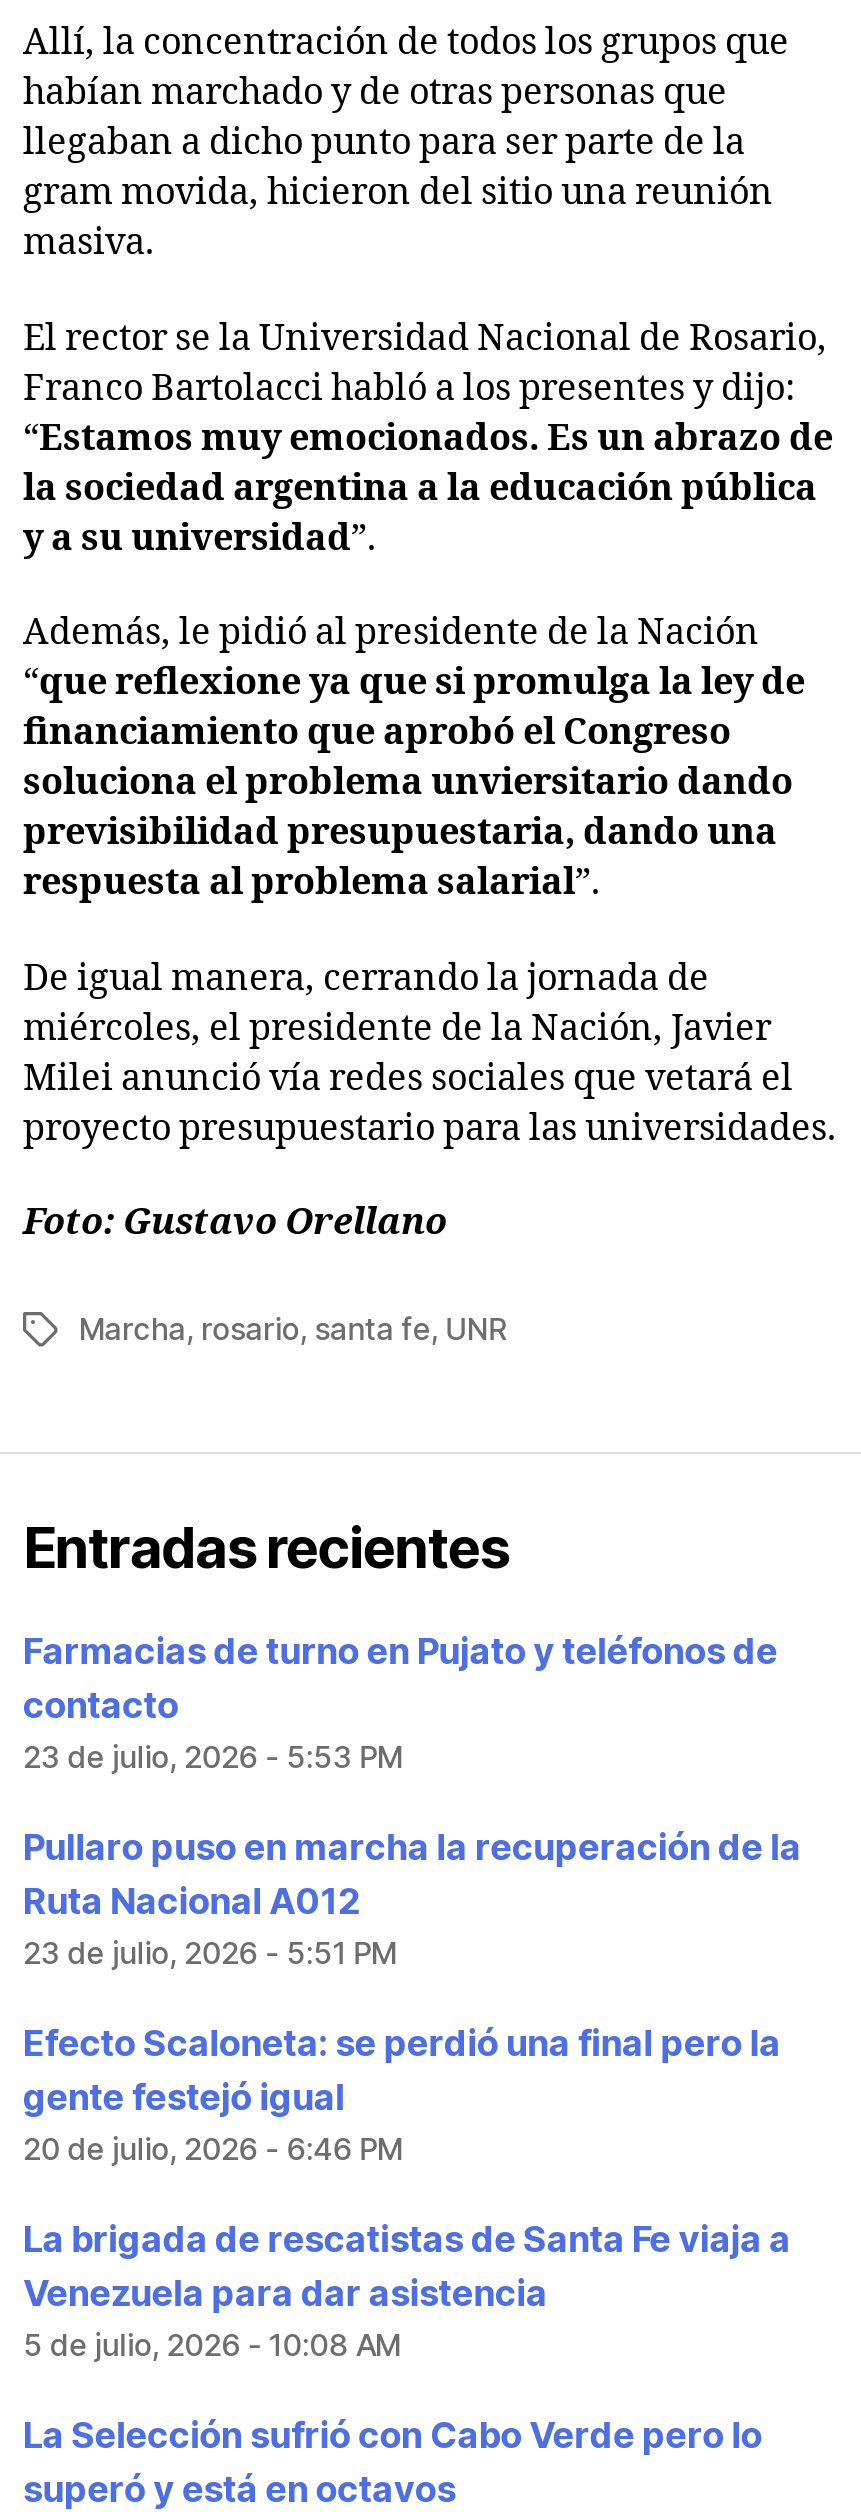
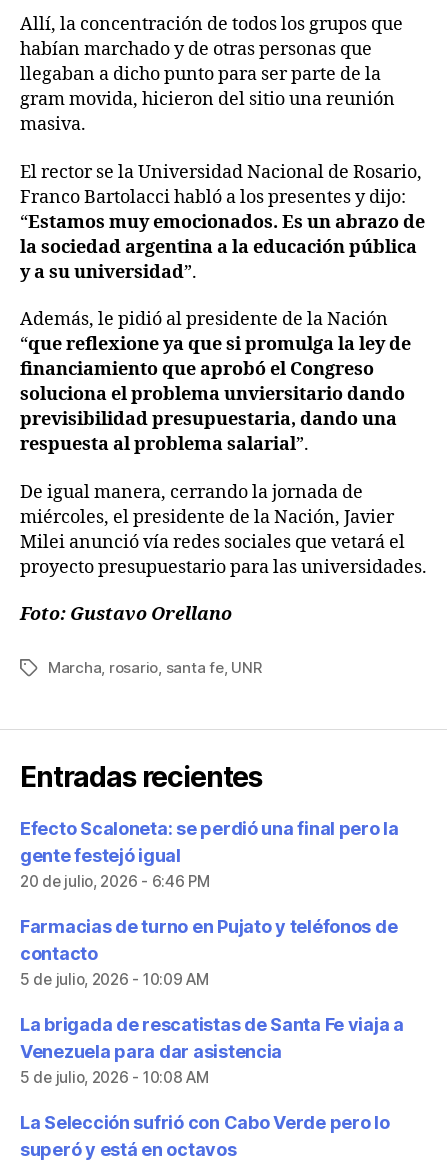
moved down: Farmacias de turno en Pujato y teléfonos de | contacto

- 23 de julio, 2026 - 5:53 PM
- Pullaro puso en marcha la recuperación de la
- Ruta Nacional A012
- 23 de julio, 2026 - 5:51 PM

moved up: Efecto Scaloneta: se perdió una final pero la | gente festejó igual | 20 de julio, 2026 - 6:46 PM

+ 5 de julio, 2026 - 10:09 AM
